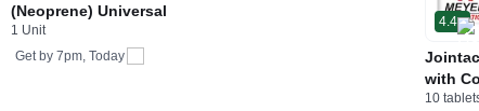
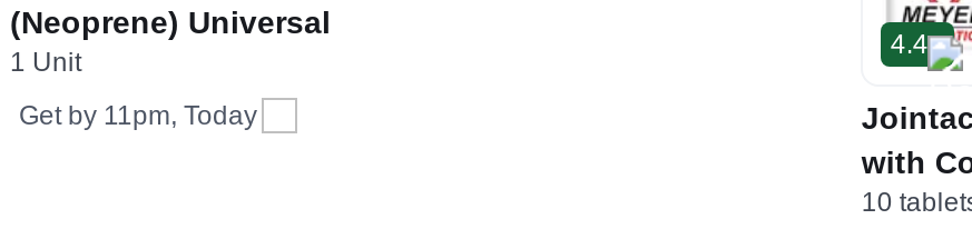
- Get by 7pm, Today
+ Get by 11pm, Today
